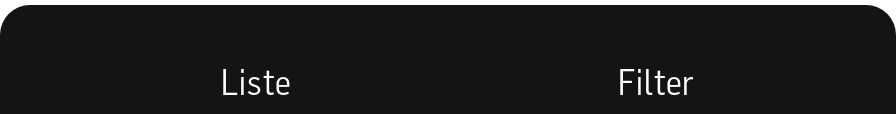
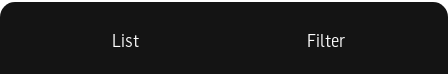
- Liste
+ List
